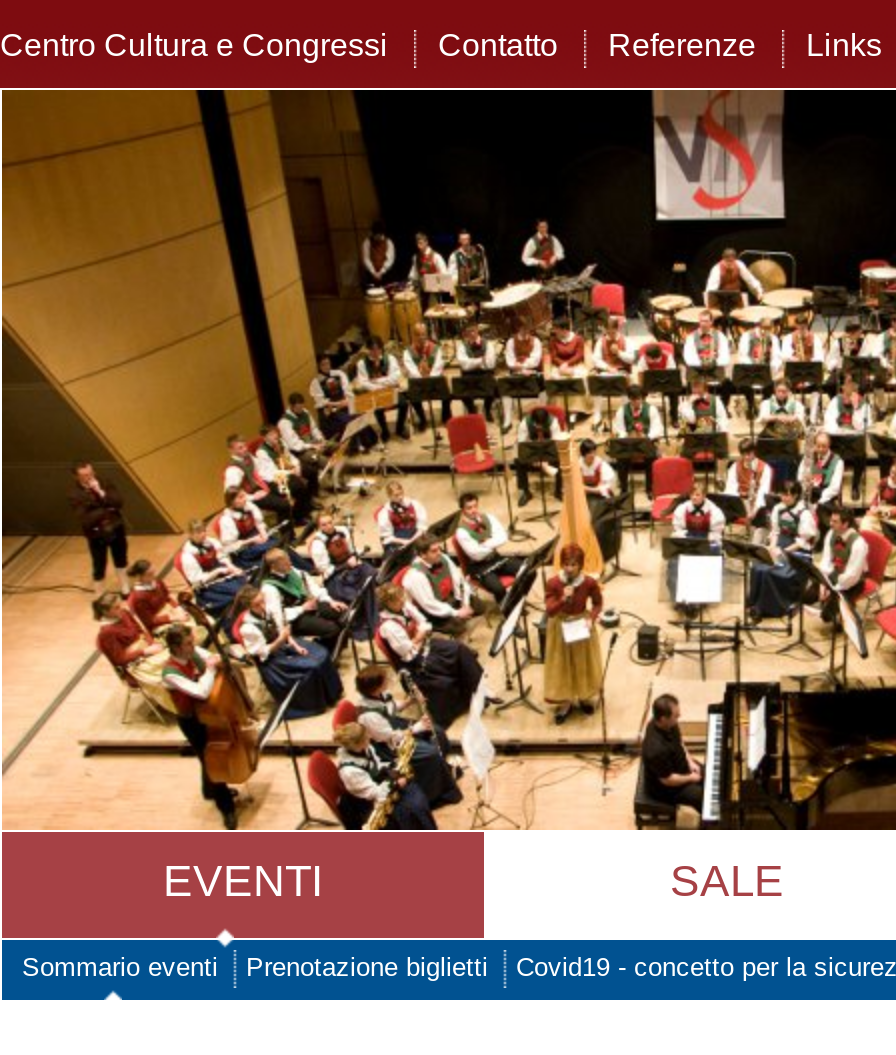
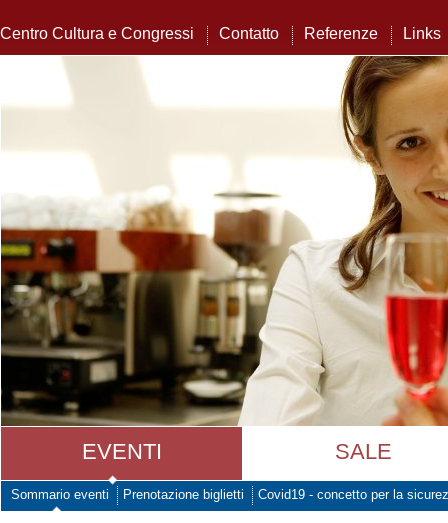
- [image]
+ [image]
